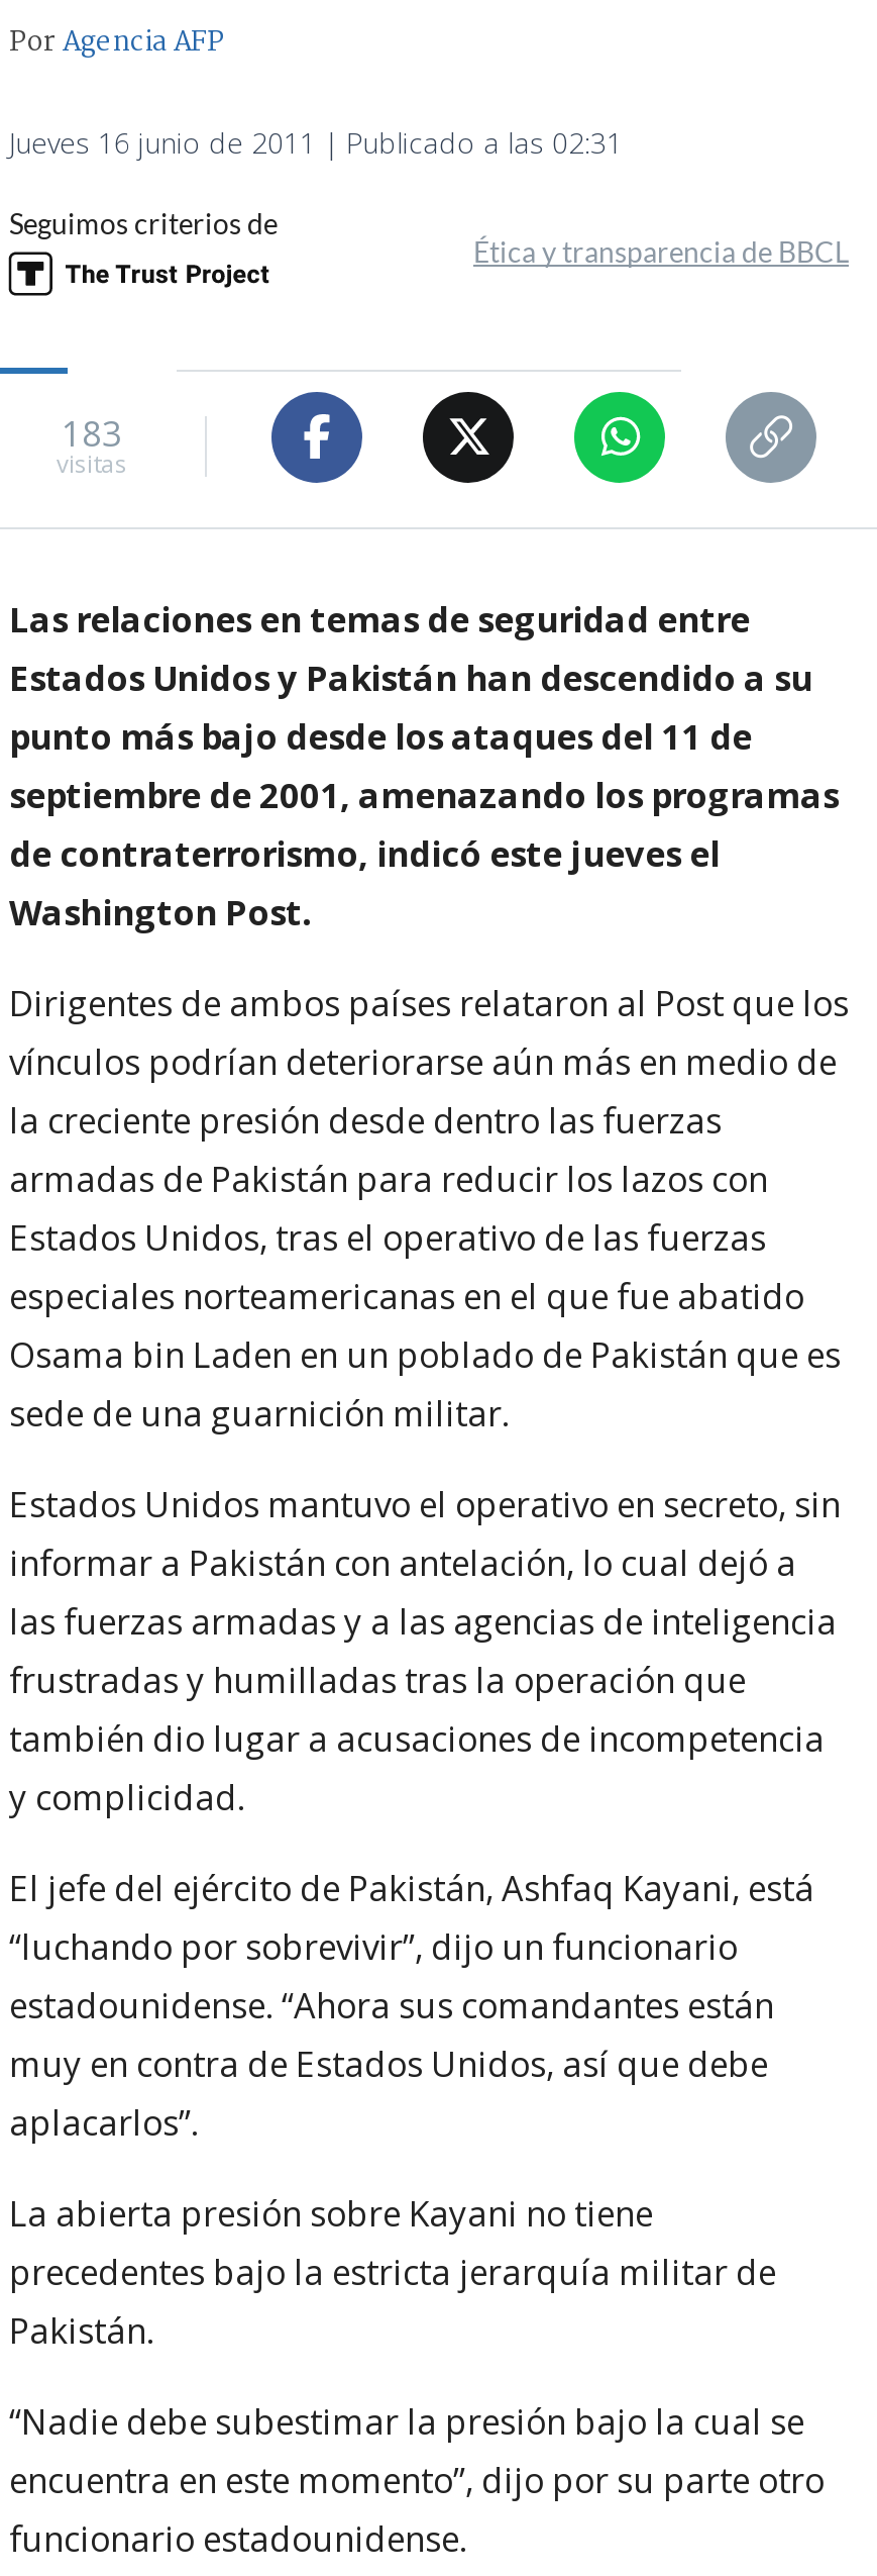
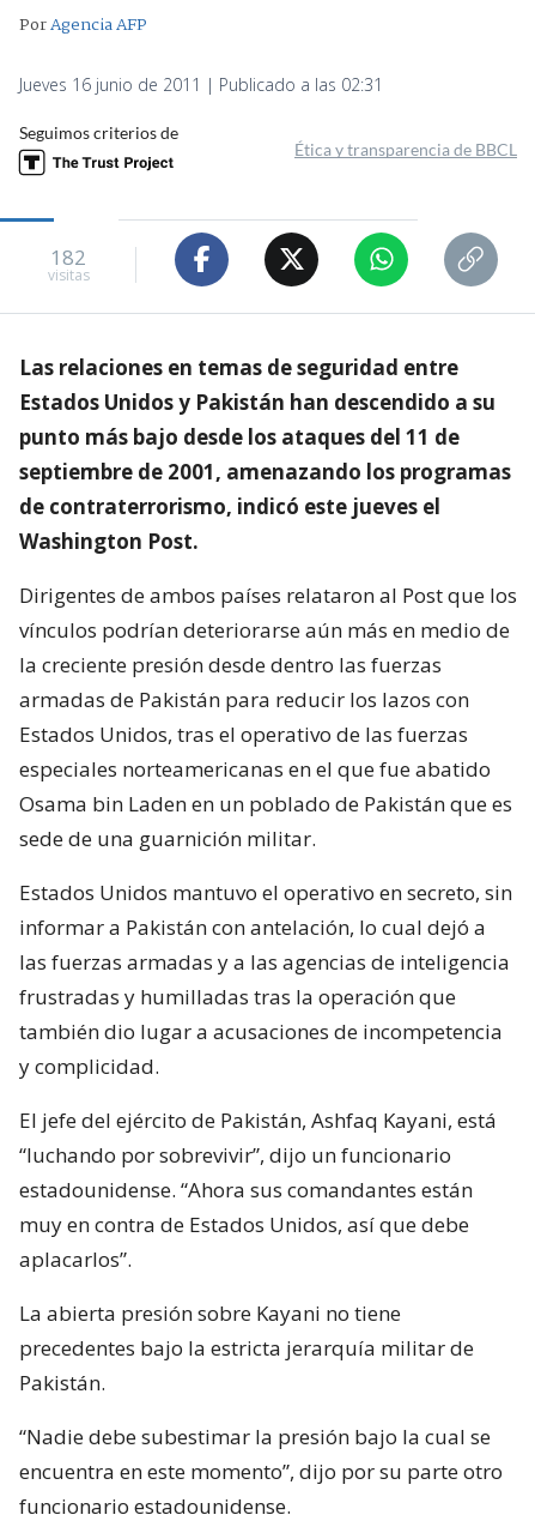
- 183
+ 182
